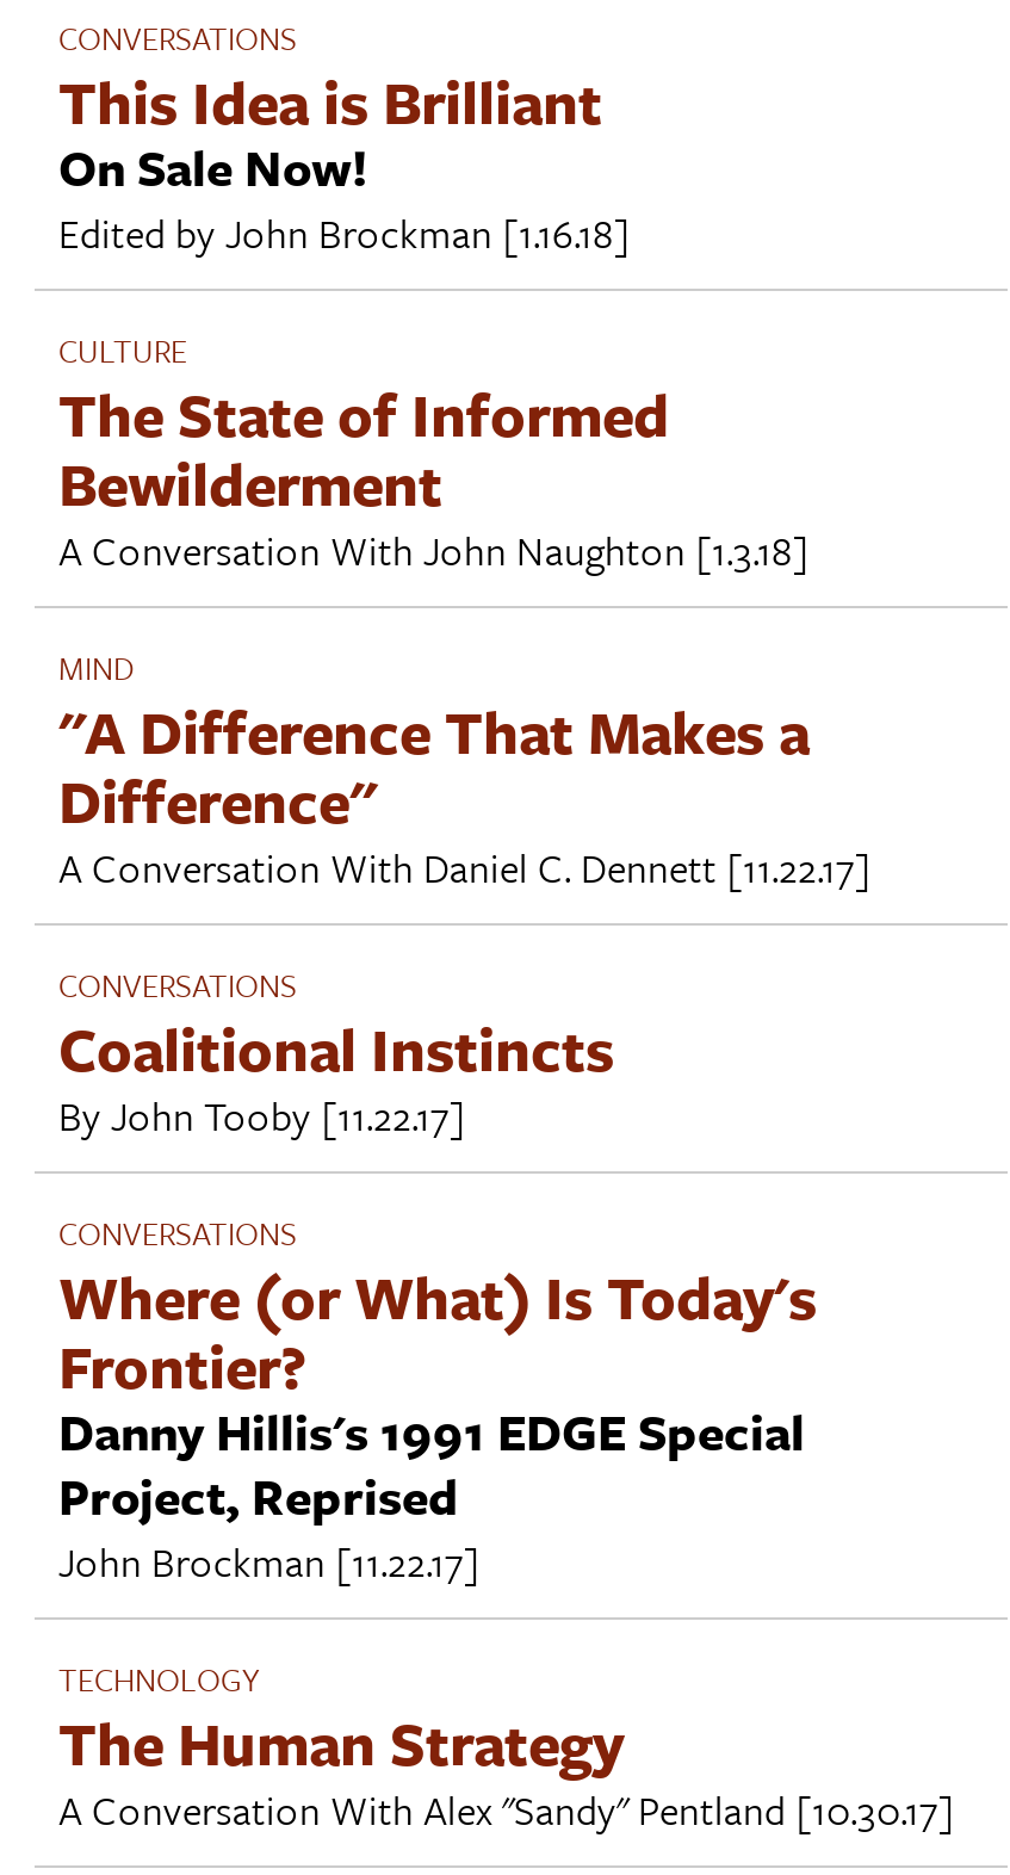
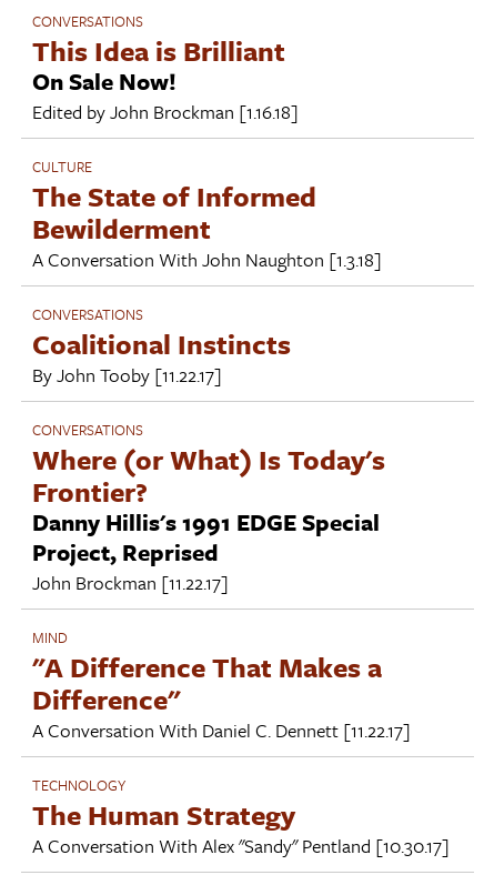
moved down: MIND | "A Difference That Makes a | Difference" | A Conversation With Daniel C. Dennett [11.22.17]

moved up: CONVERSATIONS | Coalitional Instincts | By John Tooby [11.22.17] | ... | Project, Reprised | John Brockman [11.22.17]
